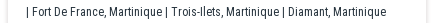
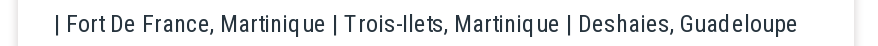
- Diamant, Martinique
+ Deshaies, Guadeloupe
